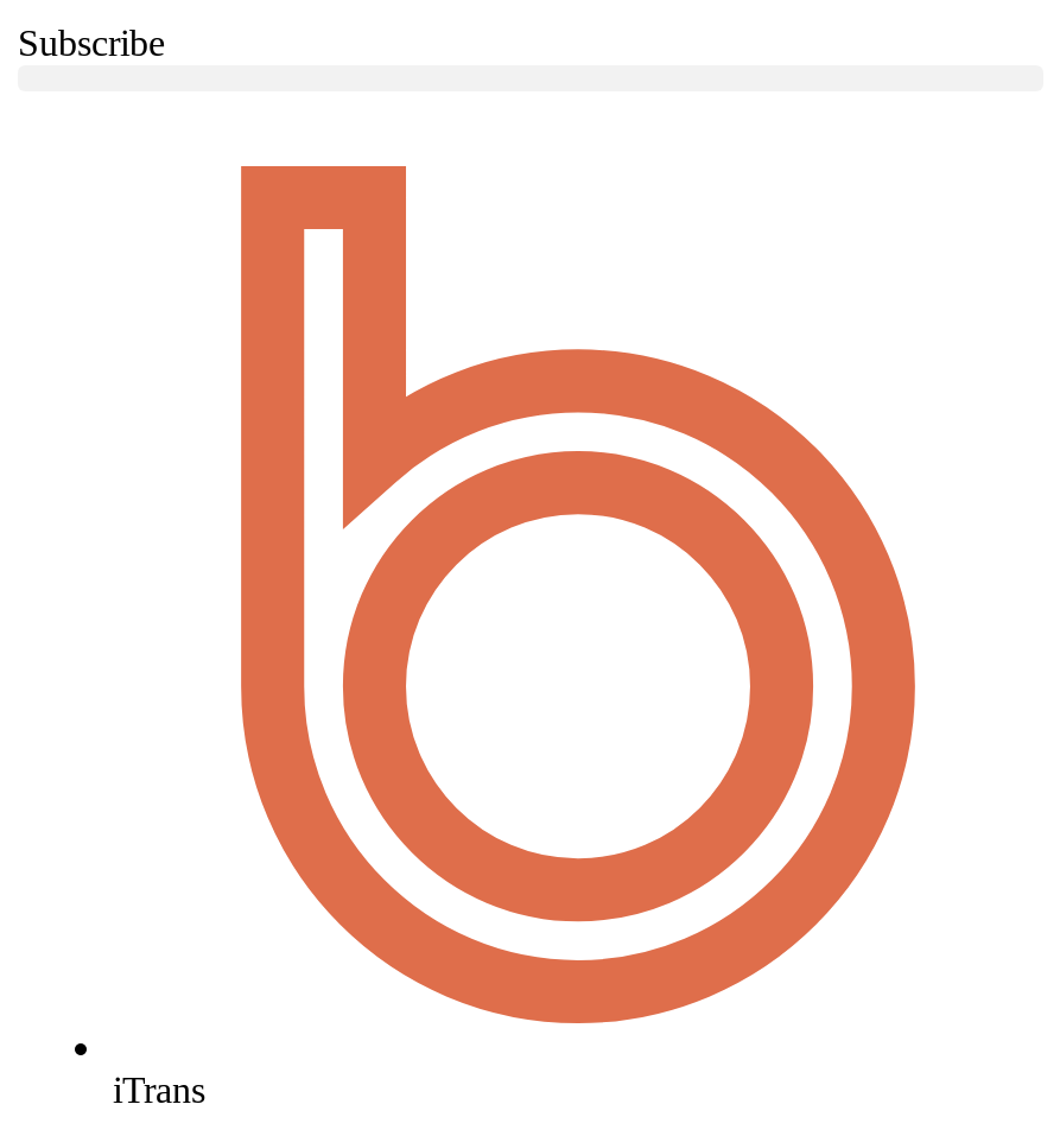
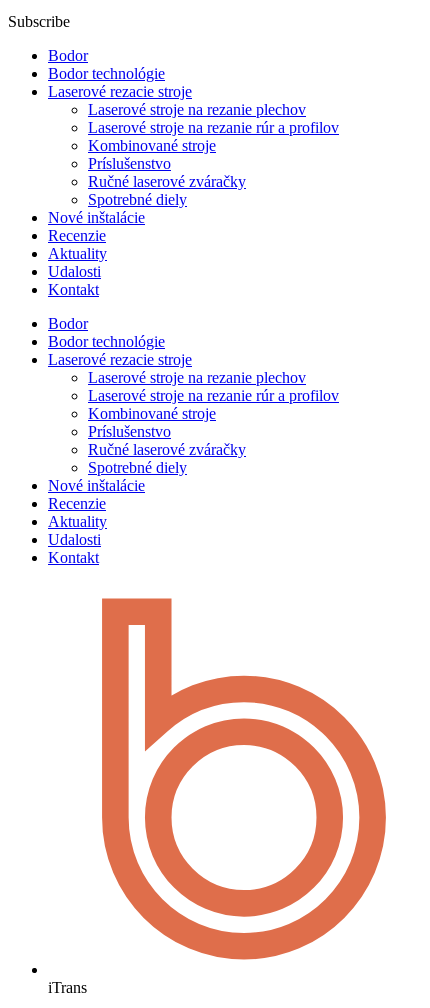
+ Bodor
+ Bodor technológie
+ Laserové rezacie stroje
+ Laserové stroje na rezanie plechov
+ Laserové stroje na rezanie rúr a profilov
+ Kombinované stroje
+ Príslušenstvo
+ Ručné laserové zváračky
+ Spotrebné diely
+ Nové inštalácie
+ Recenzie
+ Aktuality
+ Udalosti
+ Kontakt
+ Bodor
+ Bodor technológie
+ Laserové rezacie stroje
+ Laserové stroje na rezanie plechov
+ Laserové stroje na rezanie rúr a profilov
+ Kombinované stroje
+ Príslušenstvo
+ Ručné laserové zváračky
+ Spotrebné diely
+ Nové inštalácie
+ Recenzie
+ Aktuality
+ Udalosti
+ Kontakt
